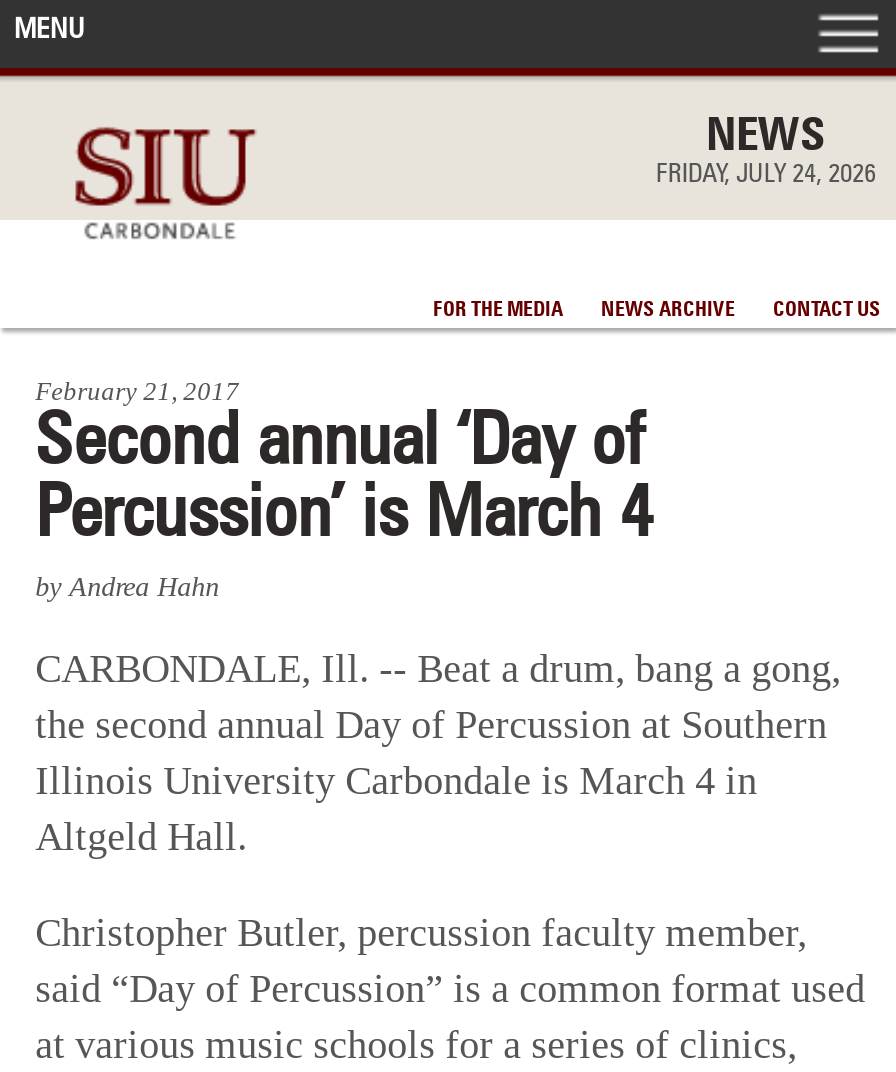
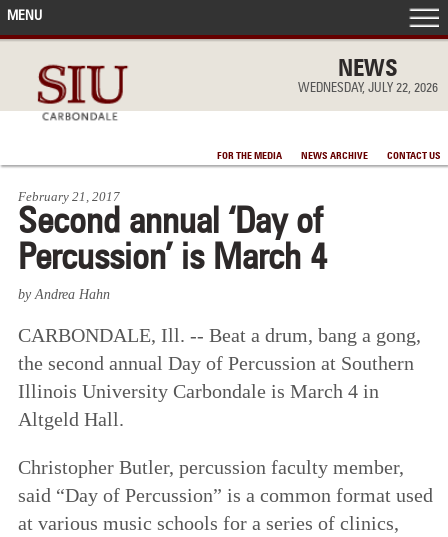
- FRIDAY, JULY 24, 2026
+ WEDNESDAY, JULY 22, 2026
